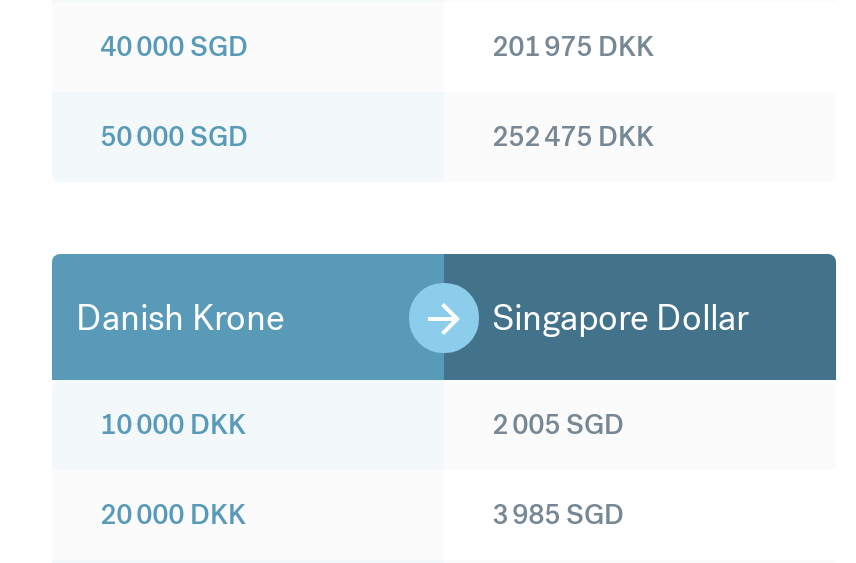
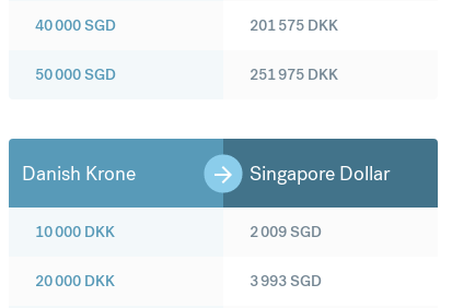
- 201 975 DKK
+ 201 575 DKK

- 252 475 DKK
+ 251 975 DKK

- 2 005 SGD
+ 2 009 SGD

- 3 985 SGD
+ 3 993 SGD
